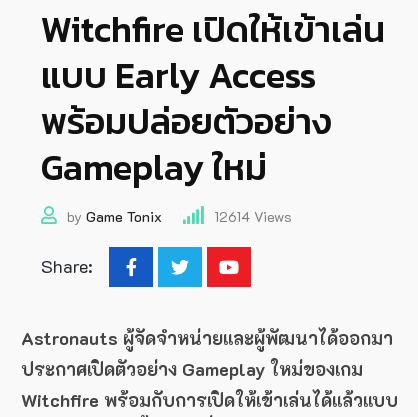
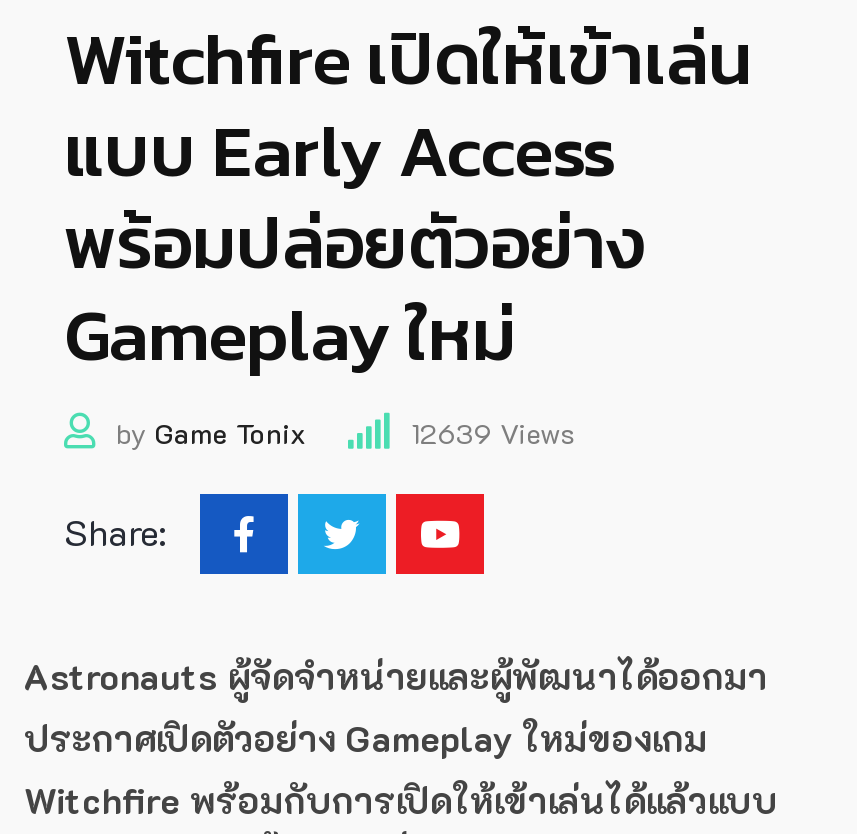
- 12614 Views
+ 12639 Views
